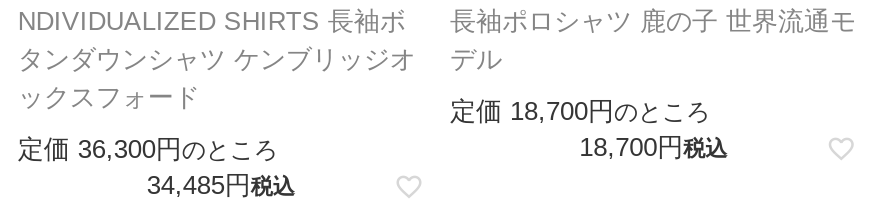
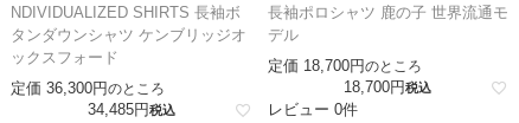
+ レビュー 0件
